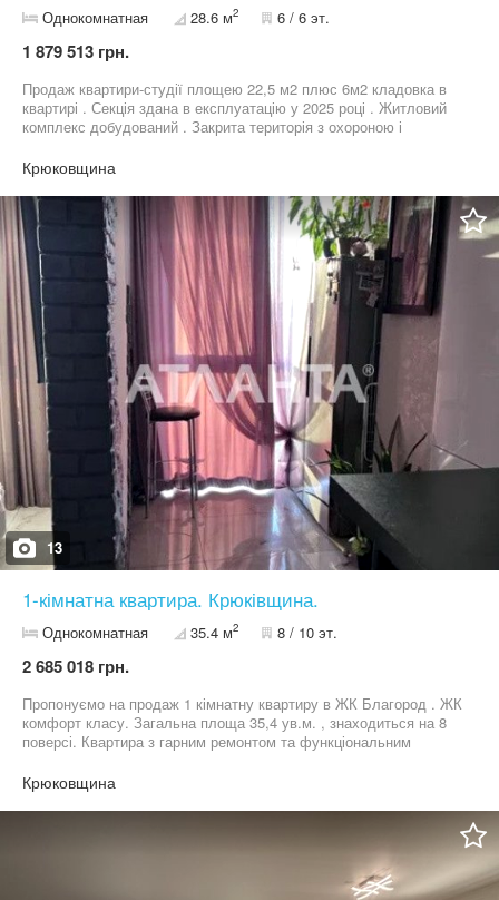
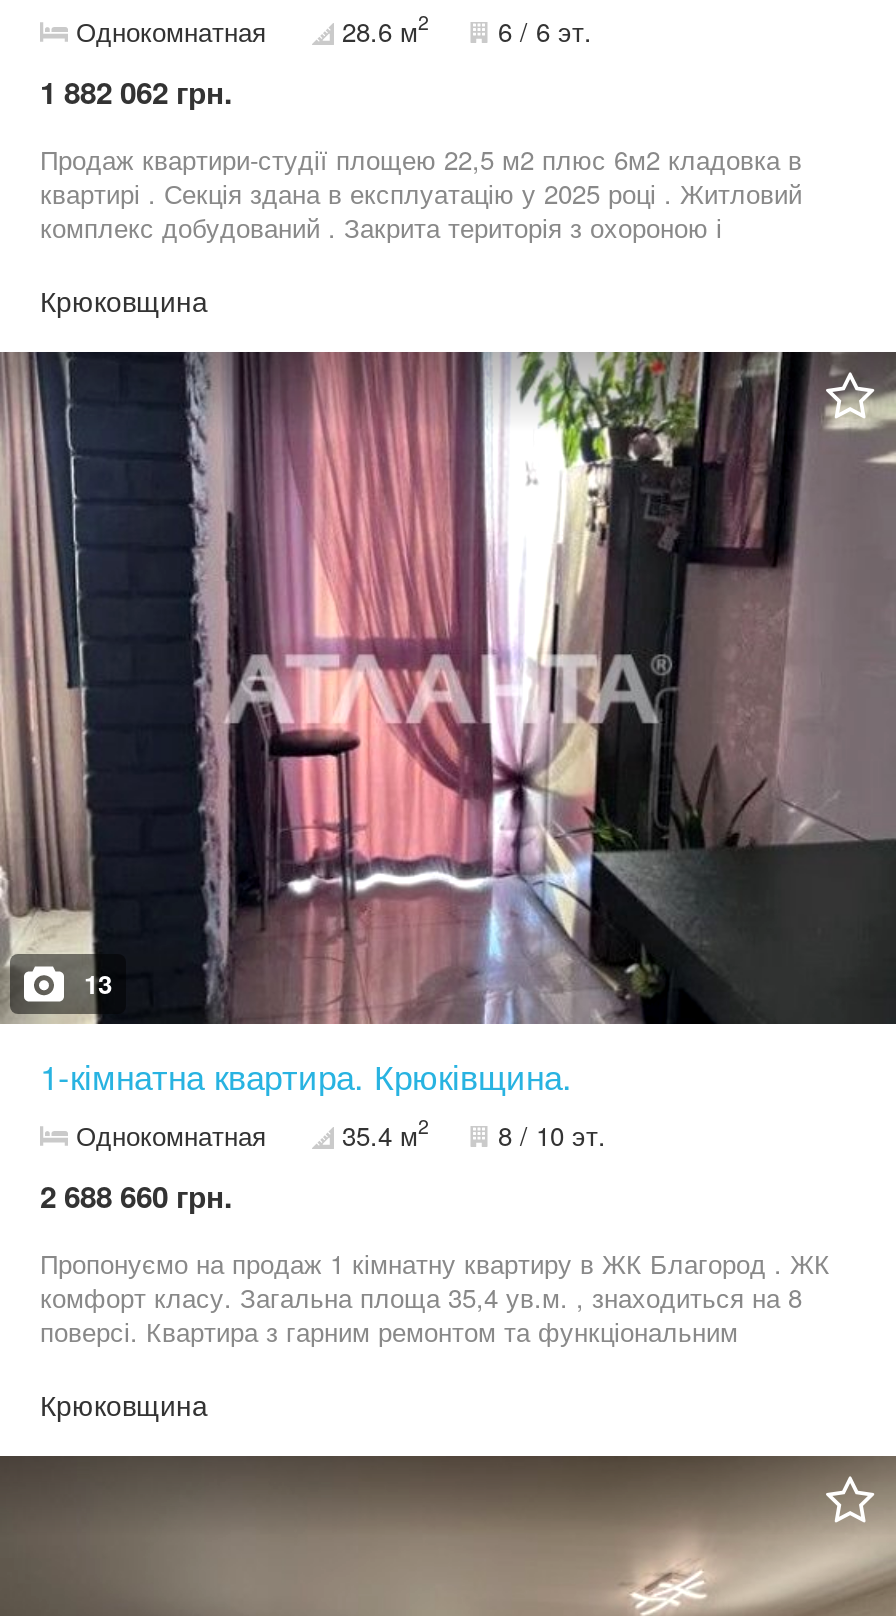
- 1 879 513 грн.
+ 1 882 062 грн.

- 2 685 018 грн.
+ 2 688 660 грн.
